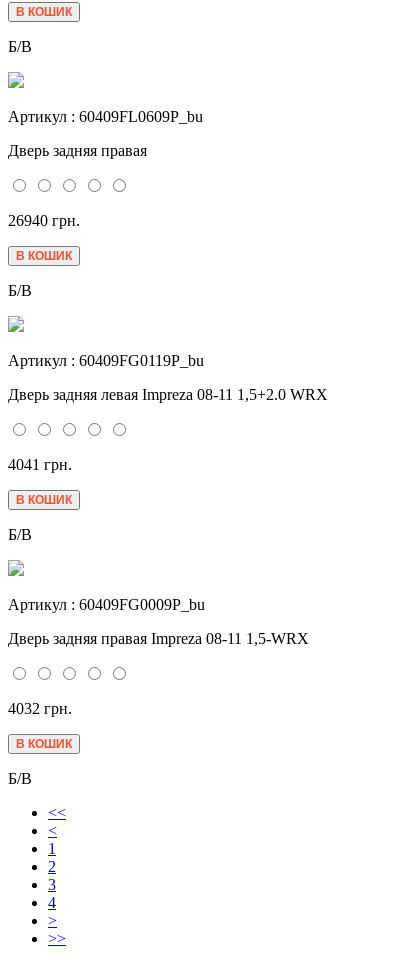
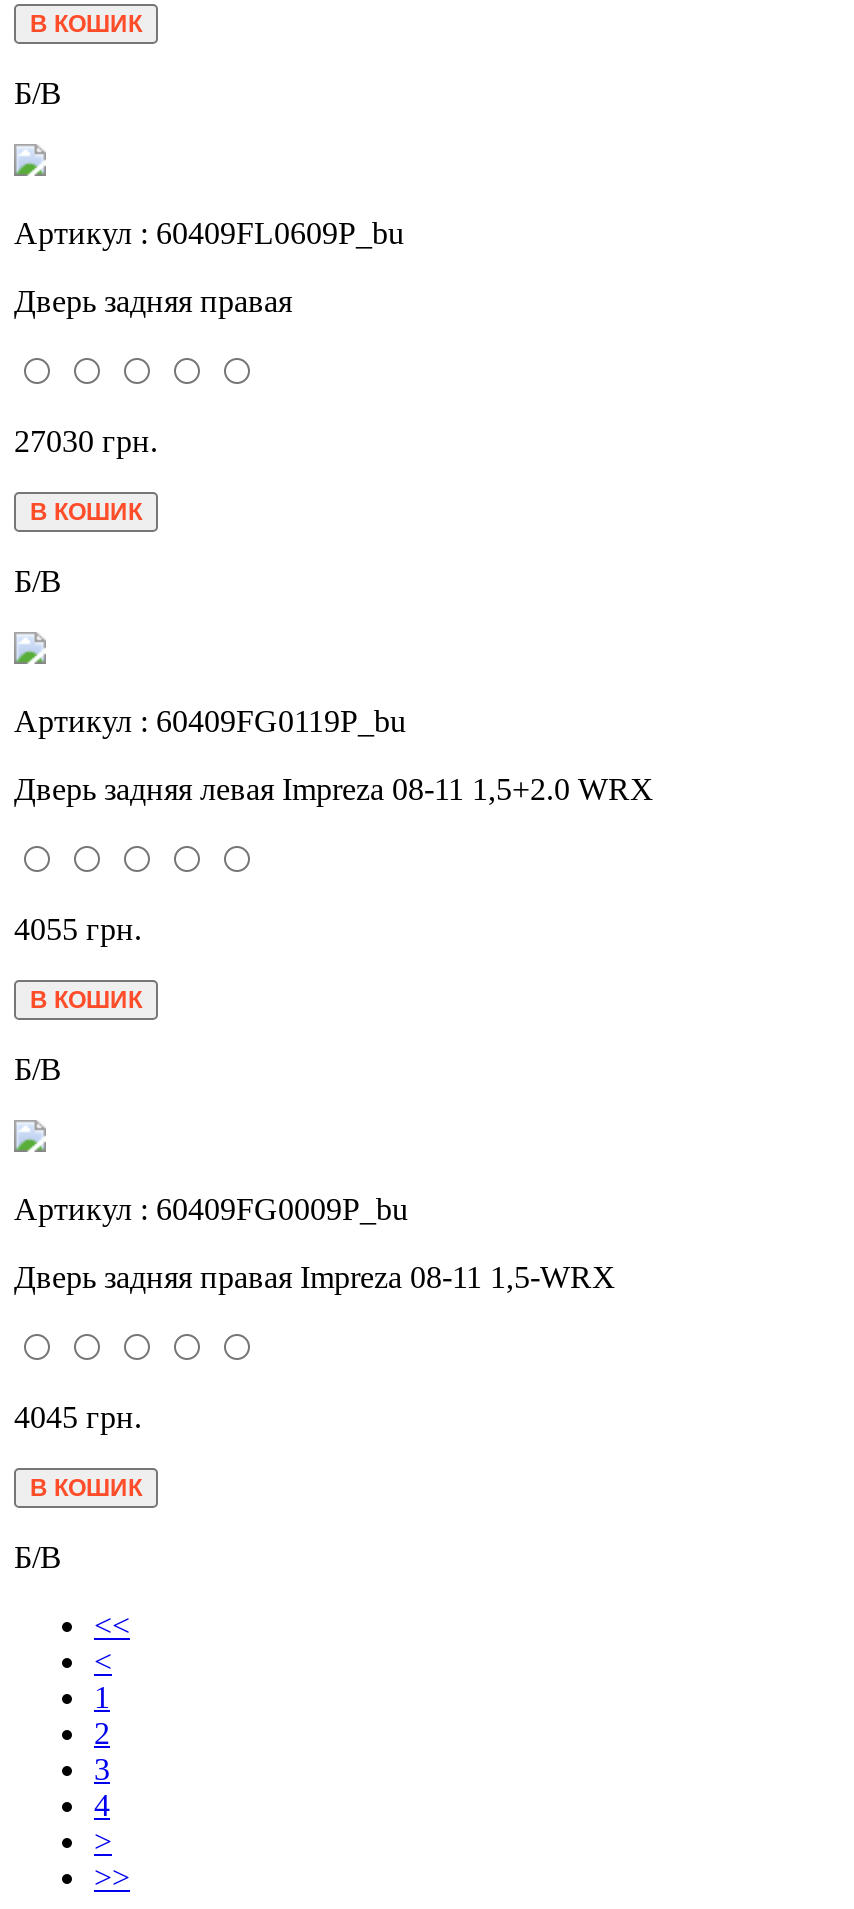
- 26940 грн.
+ 27030 грн.

- 4041 грн.
+ 4055 грн.

- 4032 грн.
+ 4045 грн.
